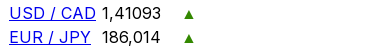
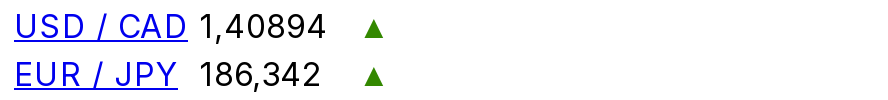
- USD / CAD 1,41093
+ USD / CAD 1,40894

- EUR / JPY 186,014
+ EUR / JPY 186,342
